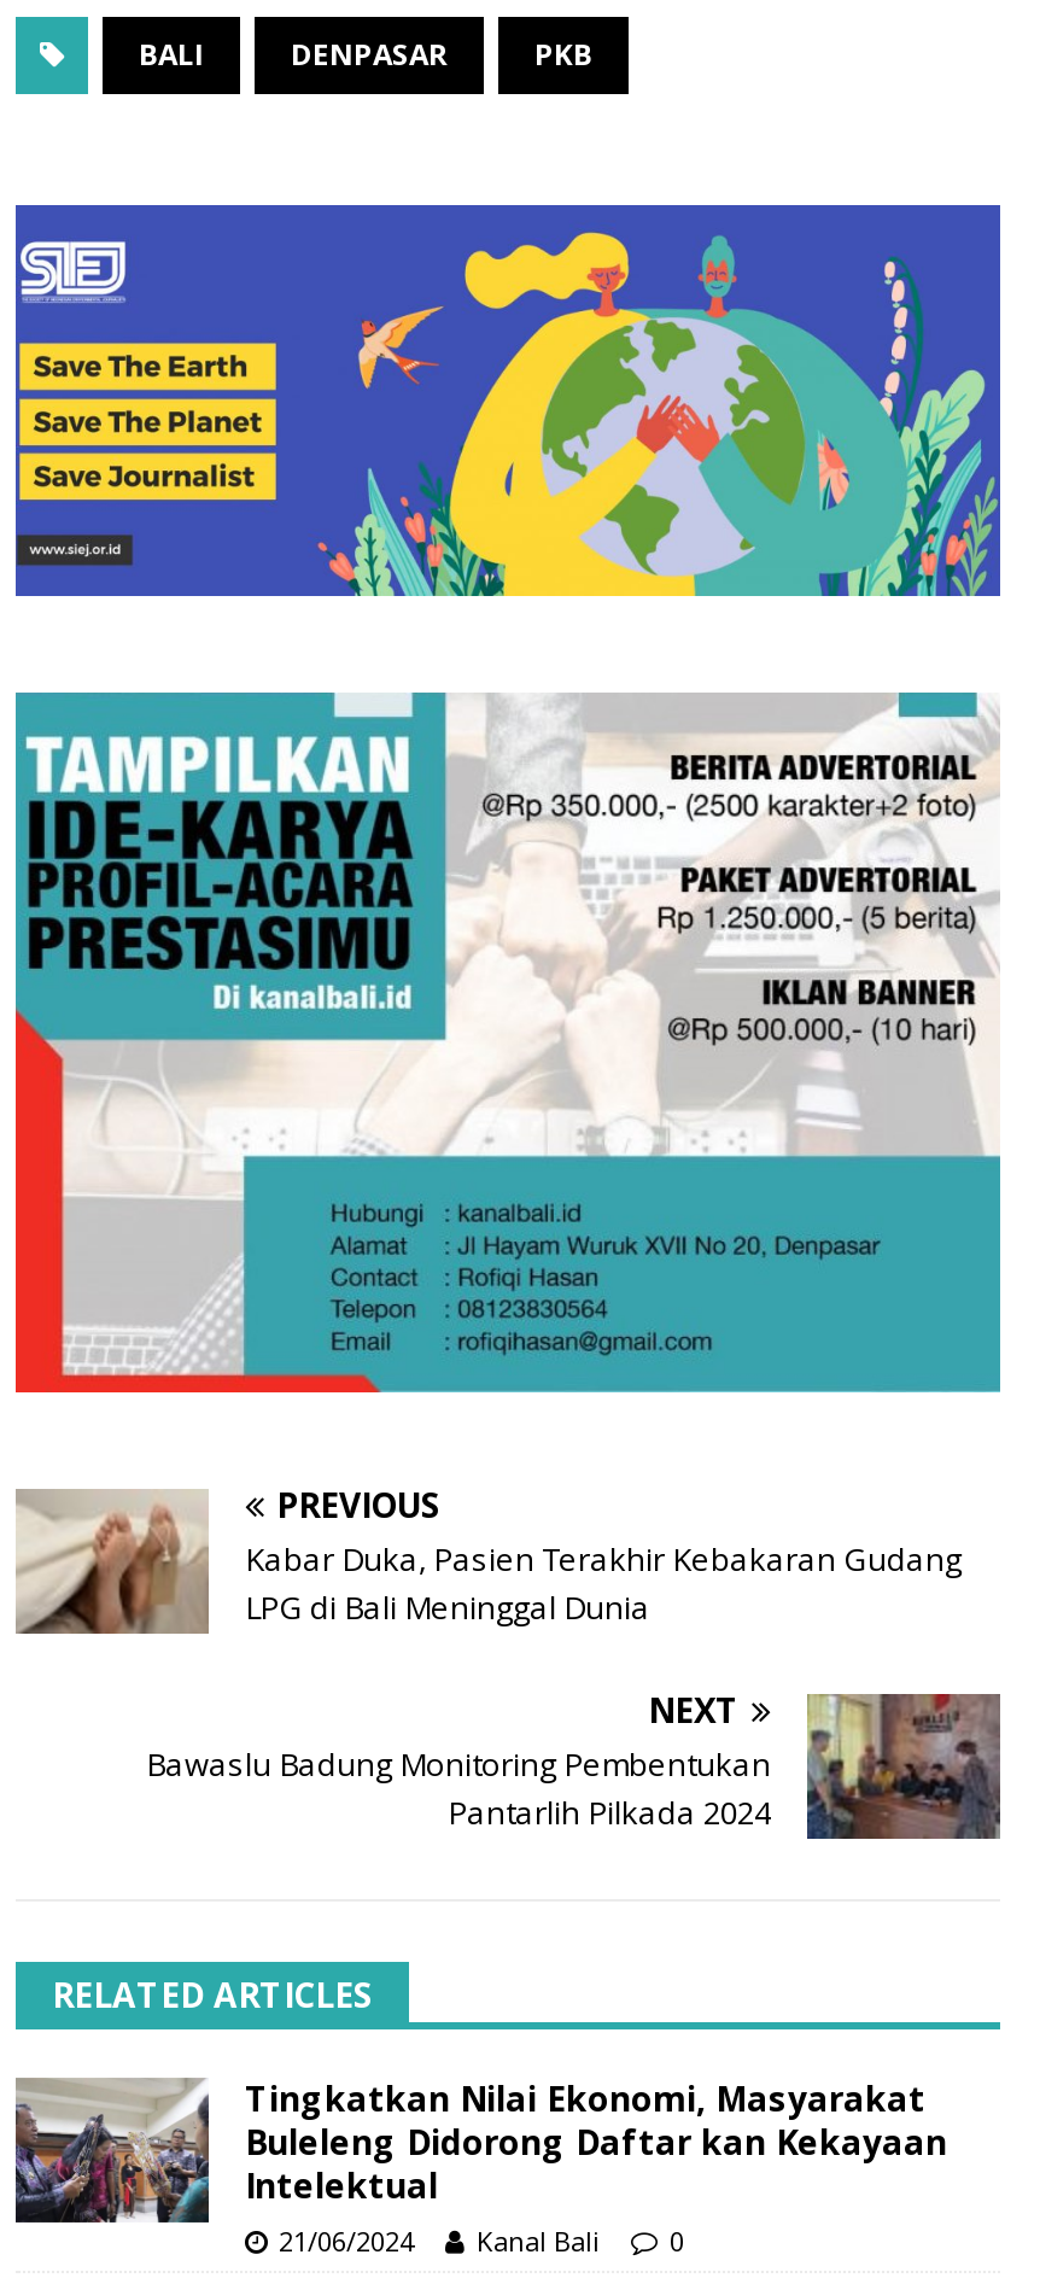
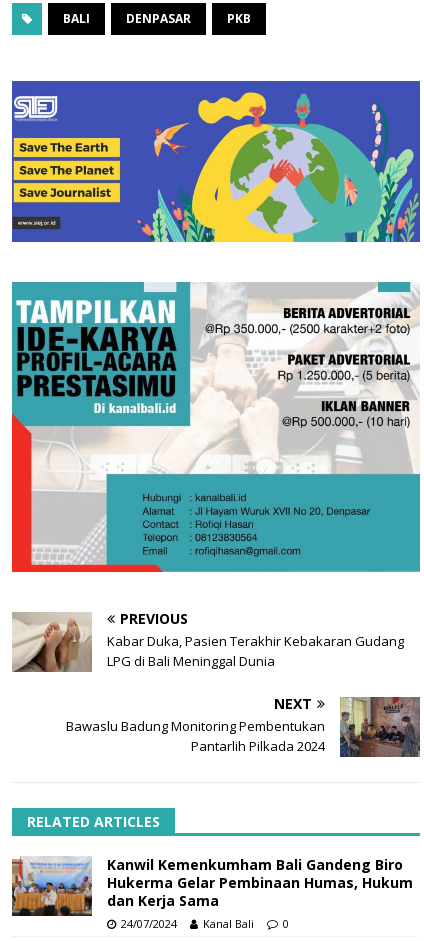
- [image]
- Tingkatkan Nilai Ekonomi, Masyarakat
- Buleleng Didorong Daftar kan Kekayaan
- Intelektual
- 21/06/2024
+ [image]
+ Kanwil Kemenkumham Bali Gandeng Biro
+ Hukerma Gelar Pembinaan Humas, Hukum
+ dan Kerja Sama
+ 24/07/2024
